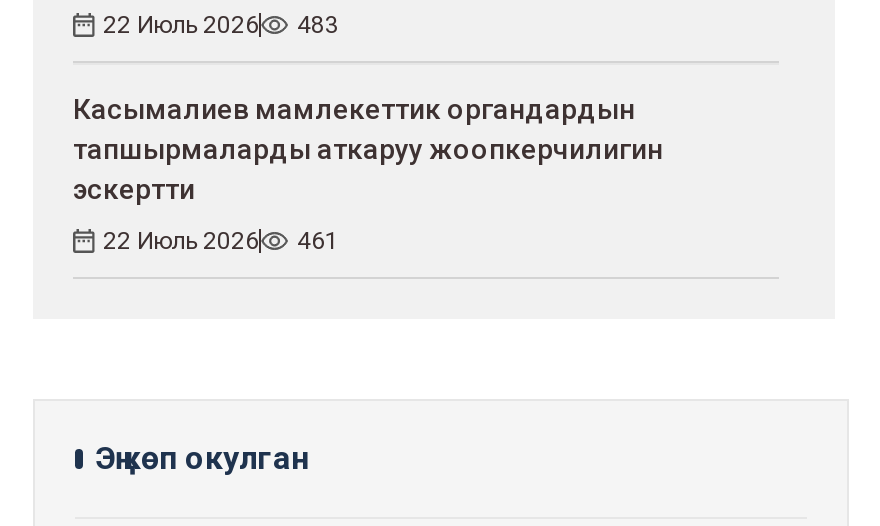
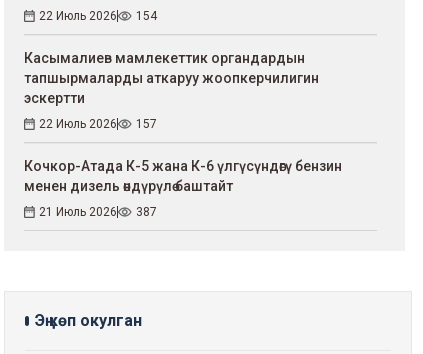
- 22 Июль 2026 483
+ 22 Июль 2026 154

- 461
+ 157
+ Кочкор-Атада К-5 жана К-6 үлгүсүндөгү бензин
+ менен дизель өндүрүлө баштайт
+ 21 Июль 2026
+ 387
